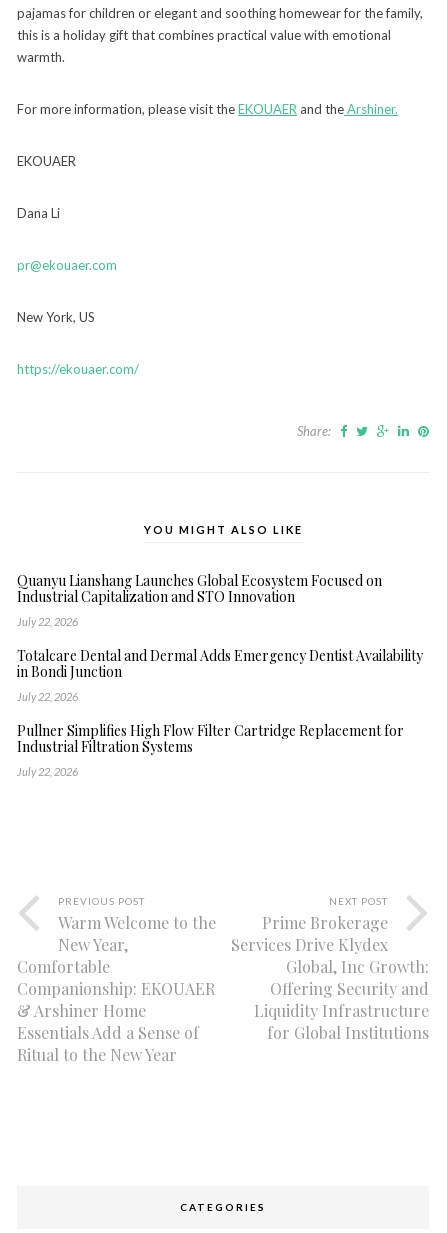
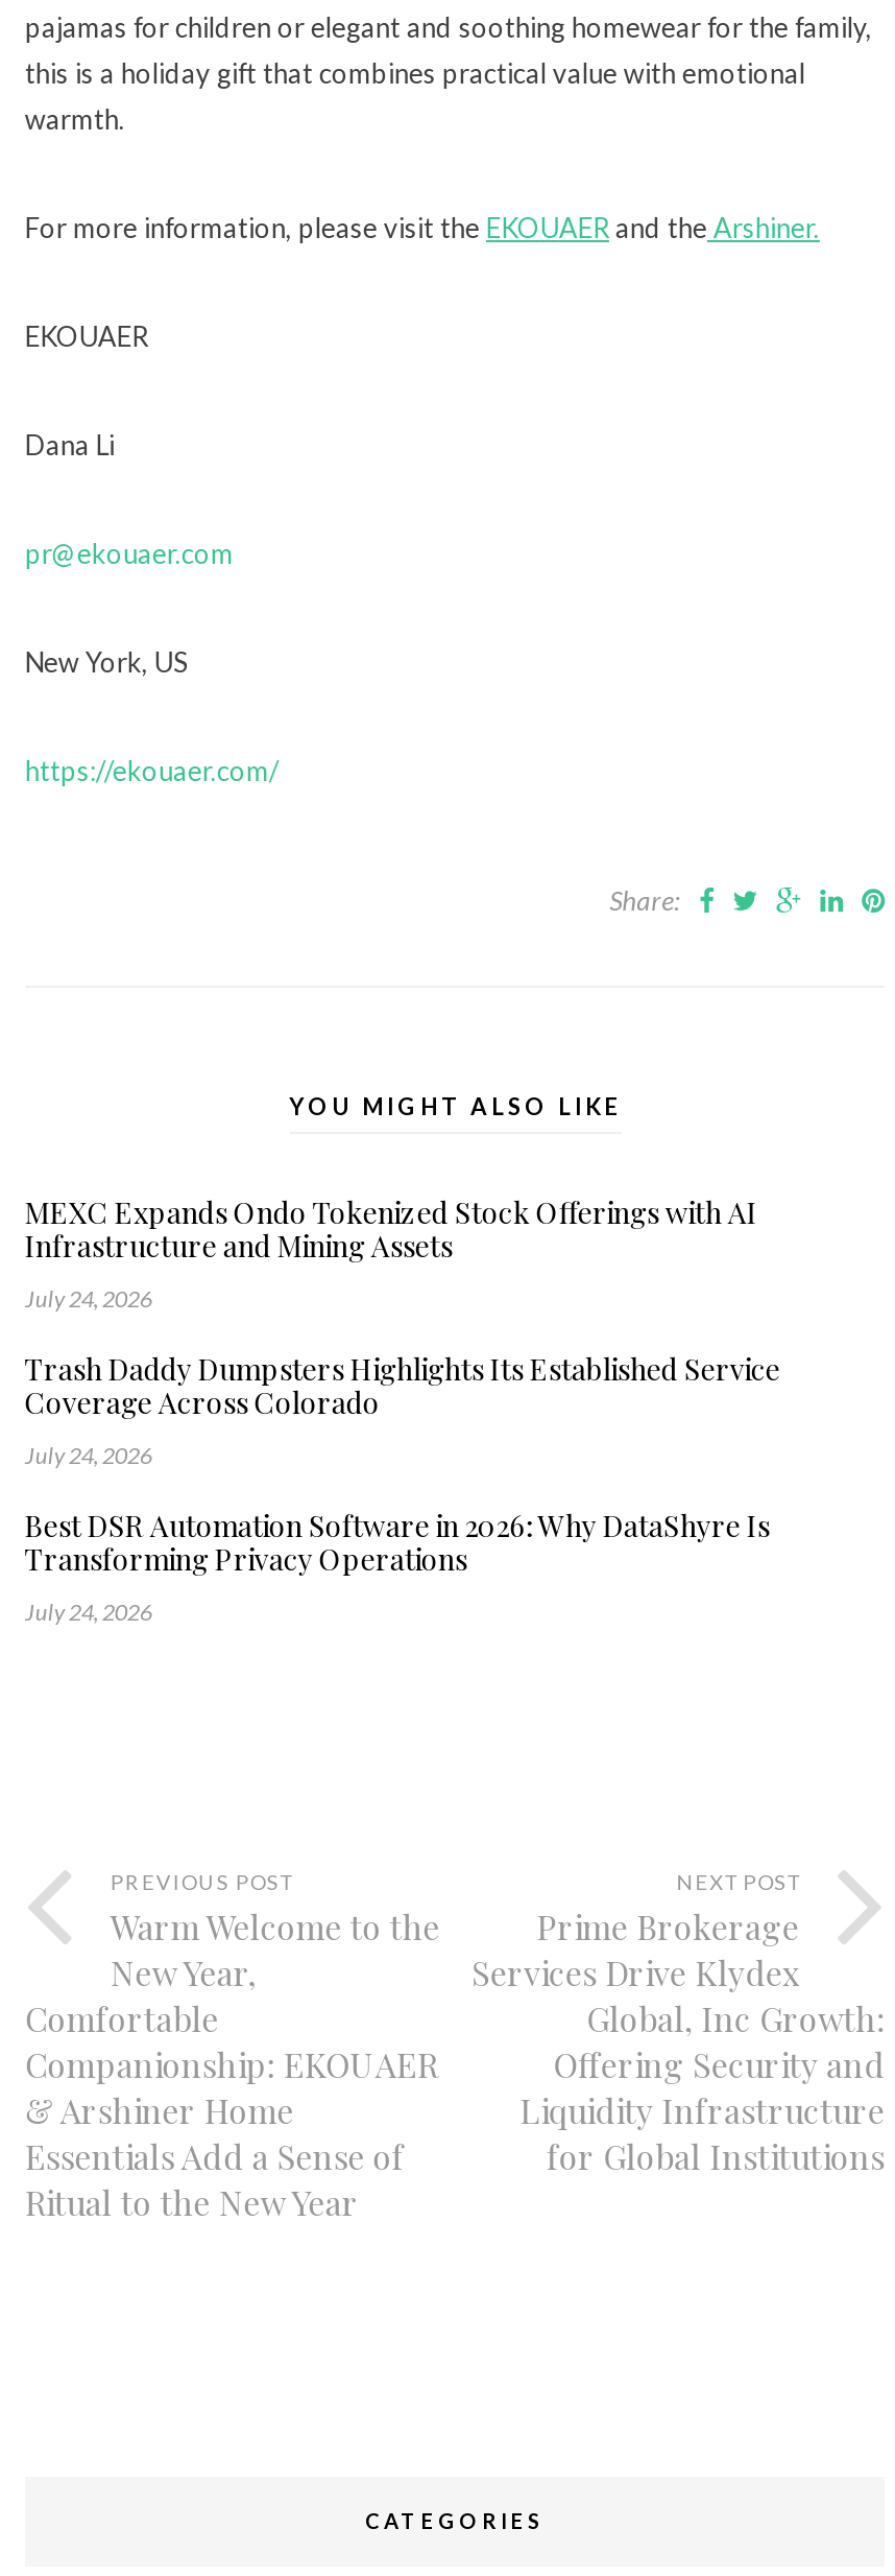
- Quanyu Lianshang Launches Global Ecosystem Focused on
- Industrial Capitalization and STO Innovation
+ MEXC Expands Ondo Tokenized Stock Offerings with AI
+ Infrastructure and Mining Assets

- July 22, 2026
+ July 24, 2026

- Totalcare Dental and Dermal Adds Emergency Dentist Availability
- in Bondi Junction
+ Trash Daddy Dumpsters Highlights Its Established Service
+ Coverage Across Colorado

- July 22, 2026
+ July 24, 2026

- Pullner Simplifies High Flow Filter Cartridge Replacement for
- Industrial Filtration Systems
+ Best DSR Automation Software in 2026: Why DataShyre Is
+ Transforming Privacy Operations

- July 22, 2026
+ July 24, 2026
